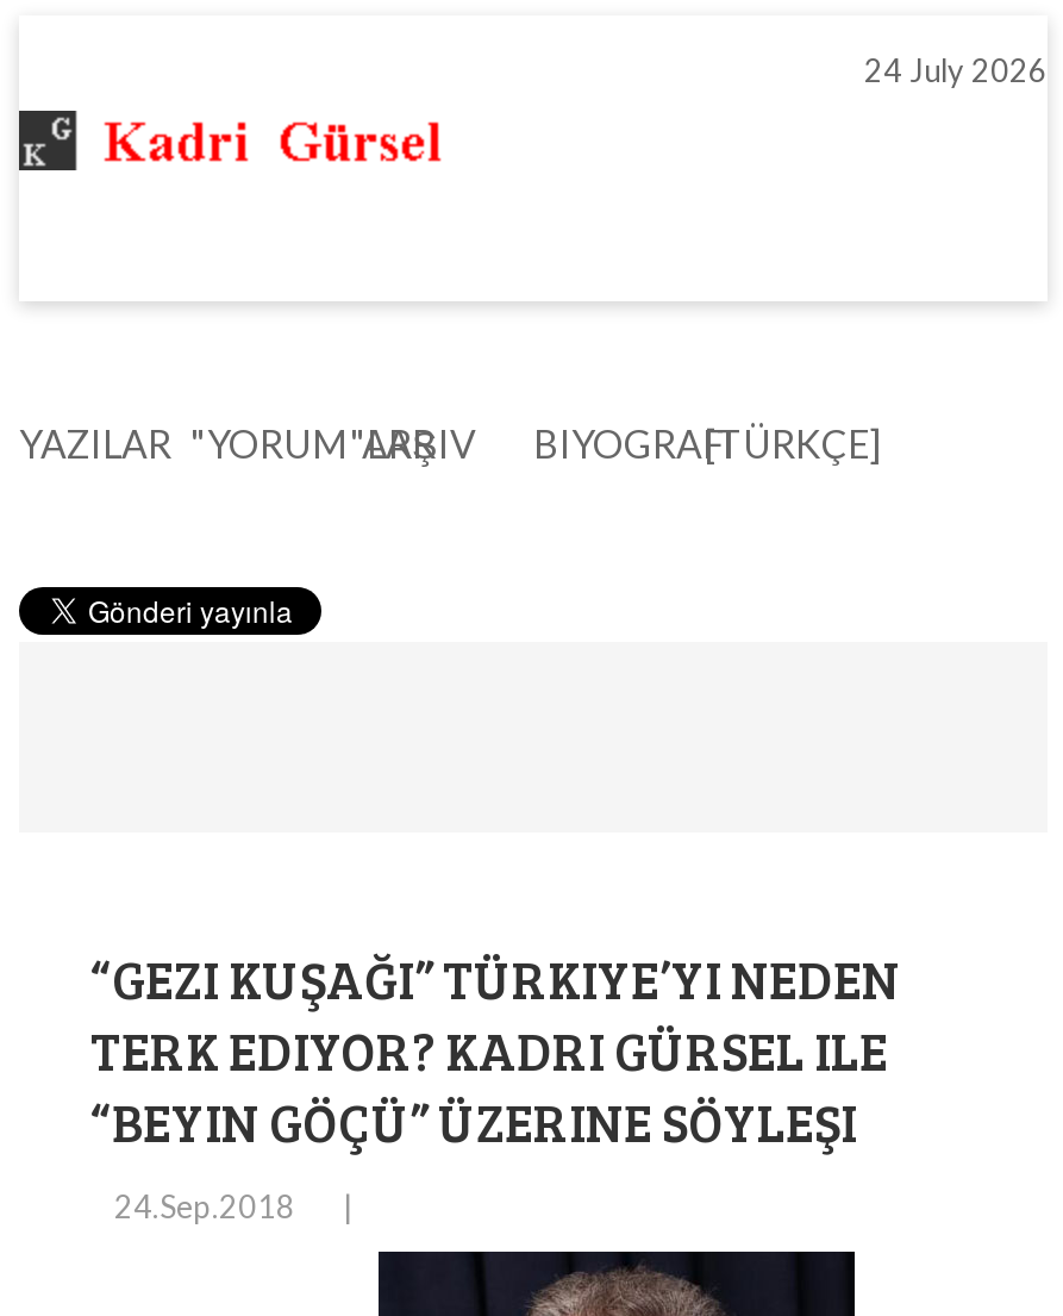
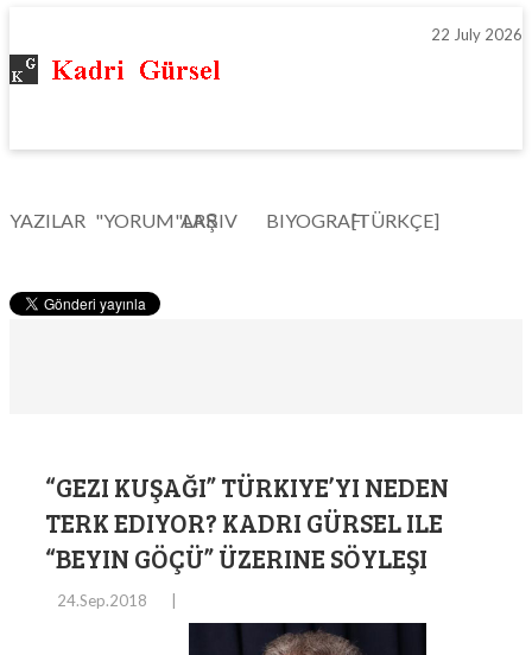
- 24 July 2026
+ 22 July 2026
